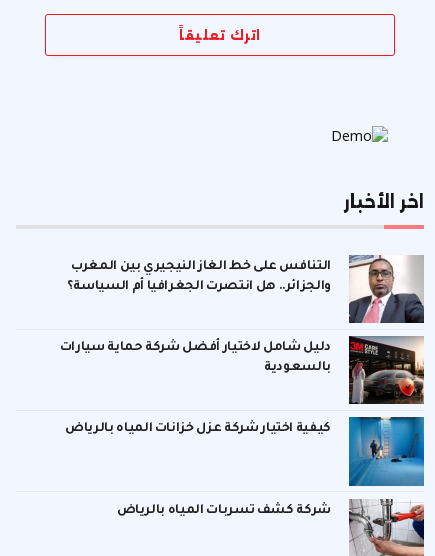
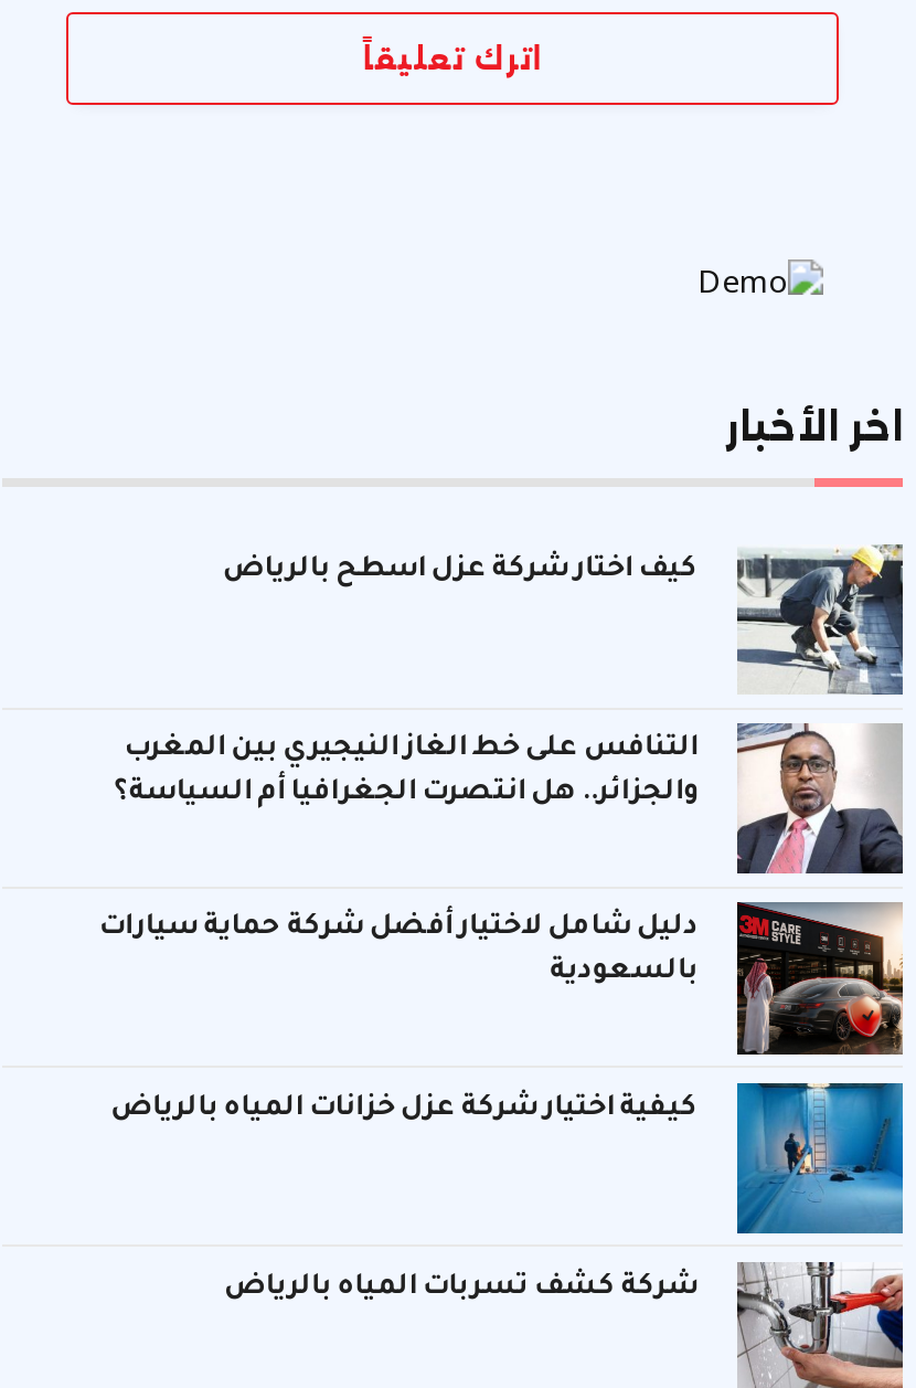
+ [image]
+ كيف اختار شركة عزل اسطح بالرياض
